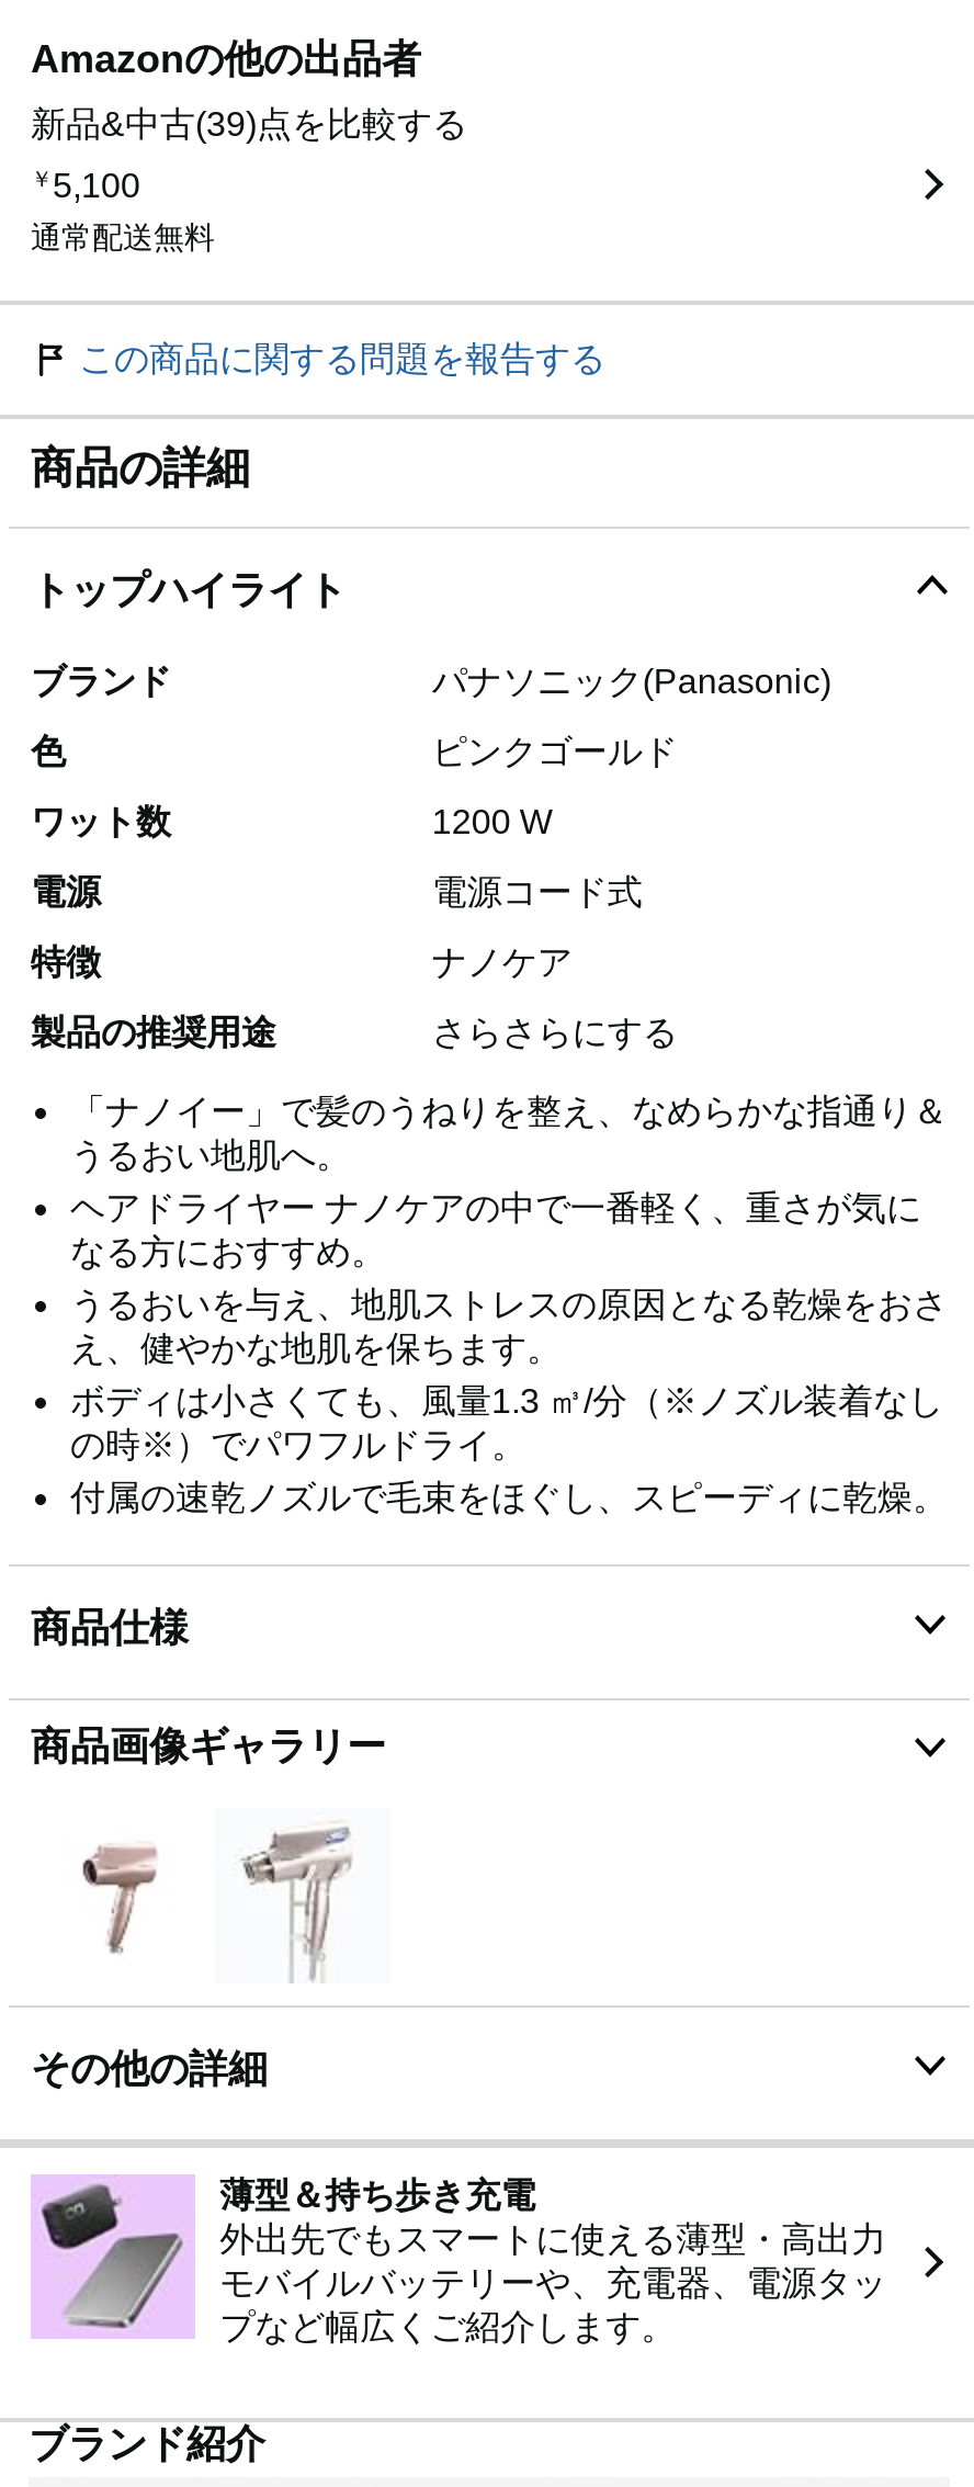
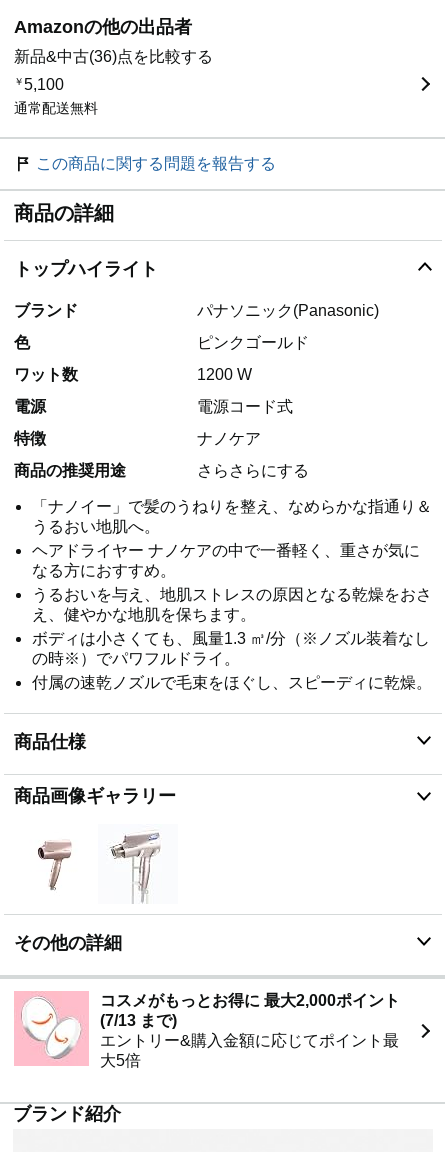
- 新品&中古(39)点を比較する
+ 新品&中古(36)点を比較する

- 製品の推奨用途
+ 商品の推奨用途

- [image]
- 薄型＆持ち歩き充電
- 外出先でもスマートに使える薄型・高出力
- モバイルバッテリーや、充電器、電源タッ
- プなど幅広くご紹介します。
+ [image]
+ コスメがもっとお得に 最大2,000ポイント
+ (7/13 まで)
+ エントリー&購入金額に応じてポイント最
+ 大5倍
